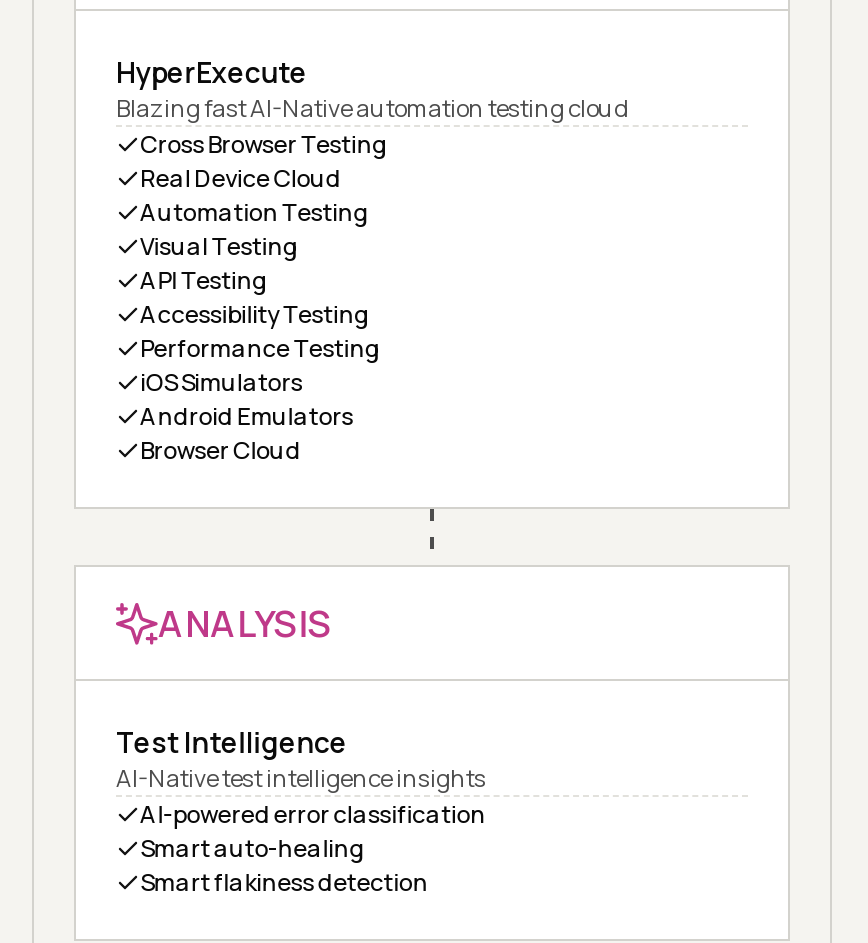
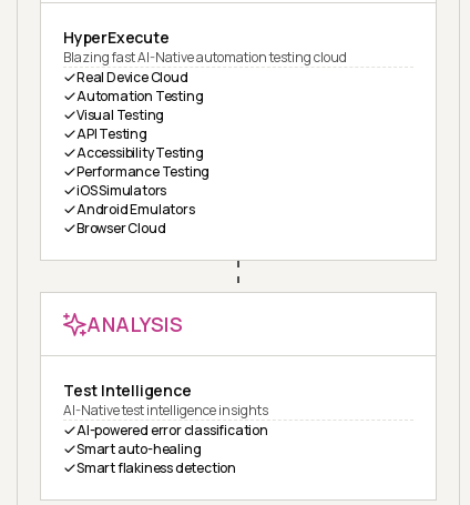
- Cross Browser Testing
